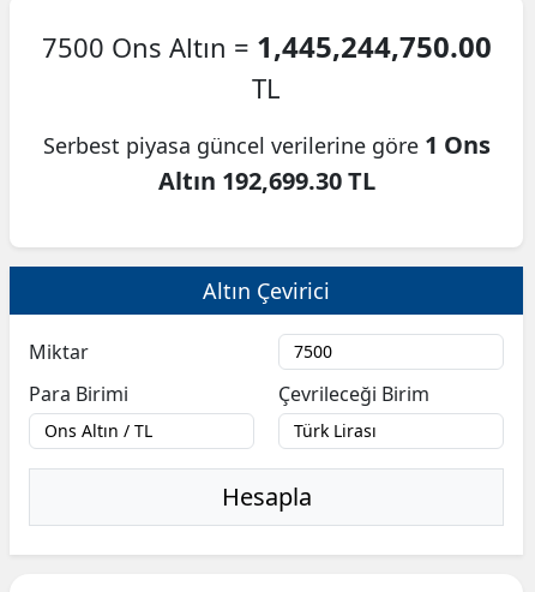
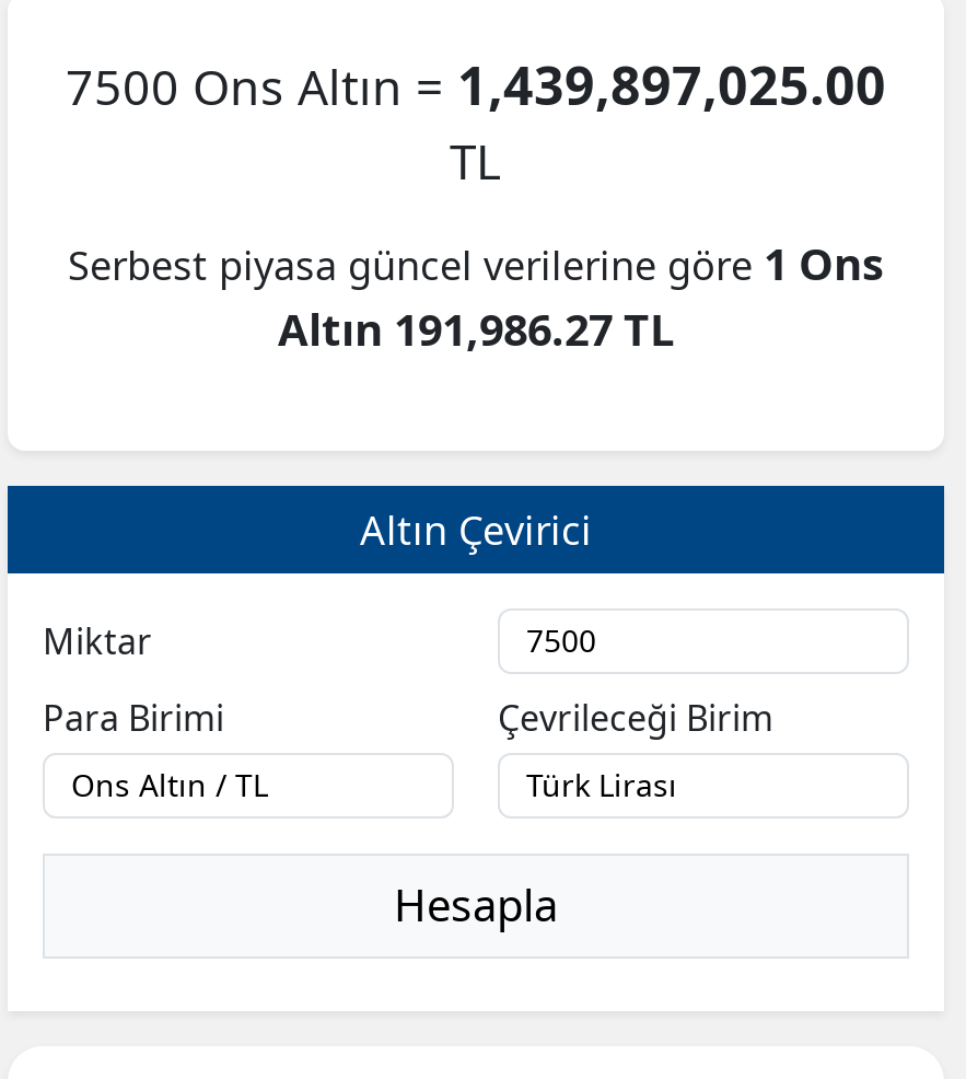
- 7500 Ons Altın = 1,445,244,750.00
+ 7500 Ons Altın = 1,439,897,025.00

- Altın 192,699.30 TL
+ Altın 191,986.27 TL
